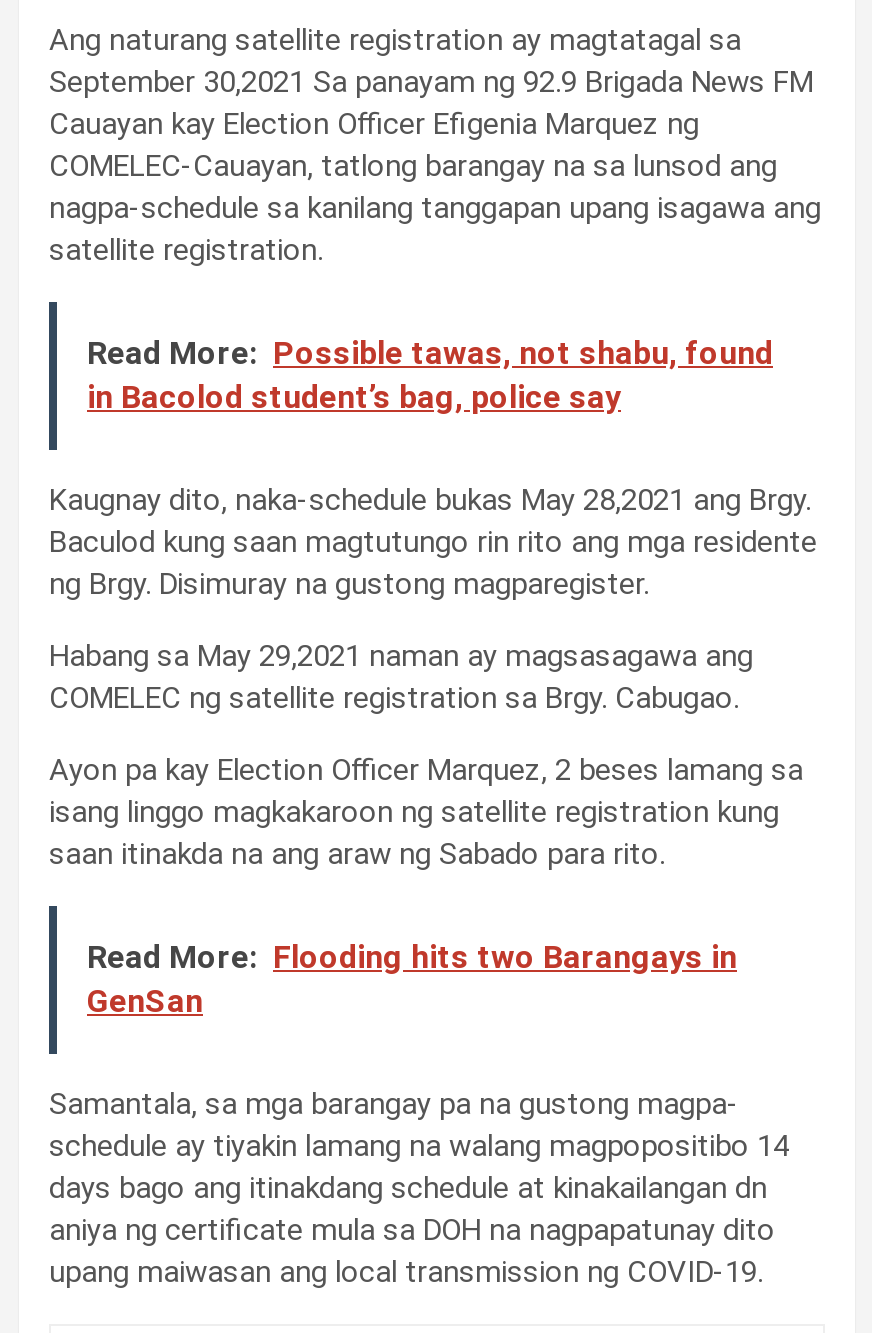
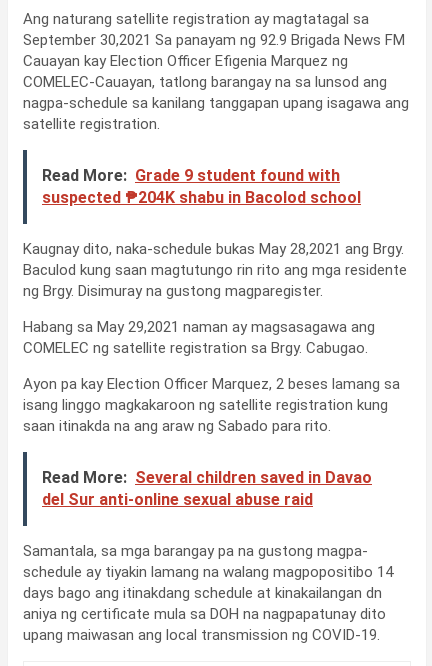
- Read More: Possible tawas, not shabu, found
- in Bacolod student’s bag, police say
+ Read More: Grade 9 student found with
+ suspected ₱204K shabu in Bacolod school

- Read More: Flooding hits two Barangays in
- GenSan
+ Read More: Several children saved in Davao
+ del Sur anti-online sexual abuse raid
